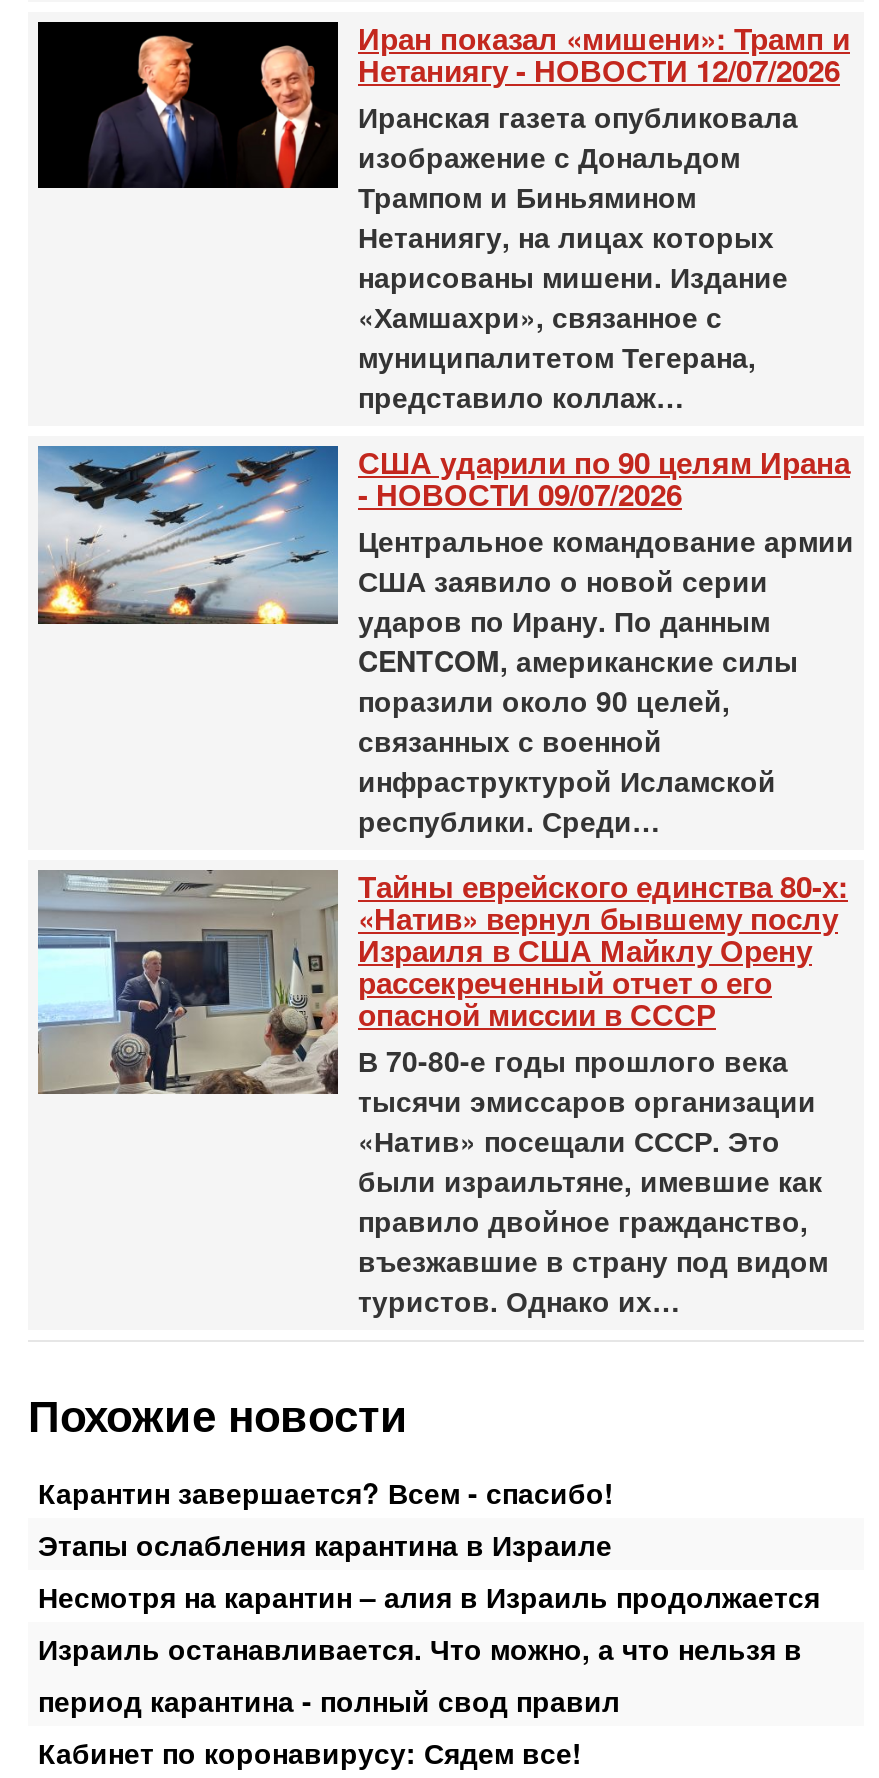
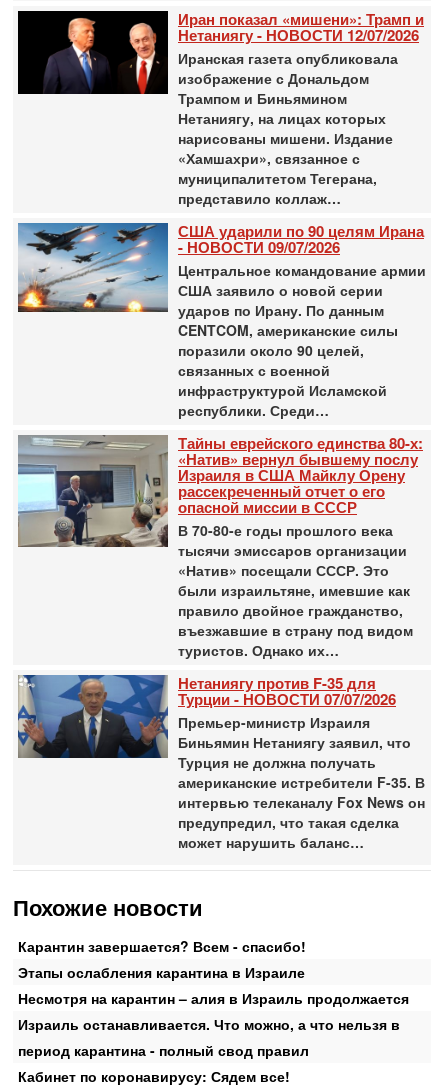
+ [image]
+ Нетаниягу против F-35 для
+ Турции - НОВОСТИ 07/07/2026
+ Премьер-министр Израиля
+ Биньямин Нетаниягу заявил, что
+ Турция не должна получать
+ американские истребители F-35. В
+ интервью телеканалу Fox News он
+ предупредил, что такая сделка
+ может нарушить баланс…
